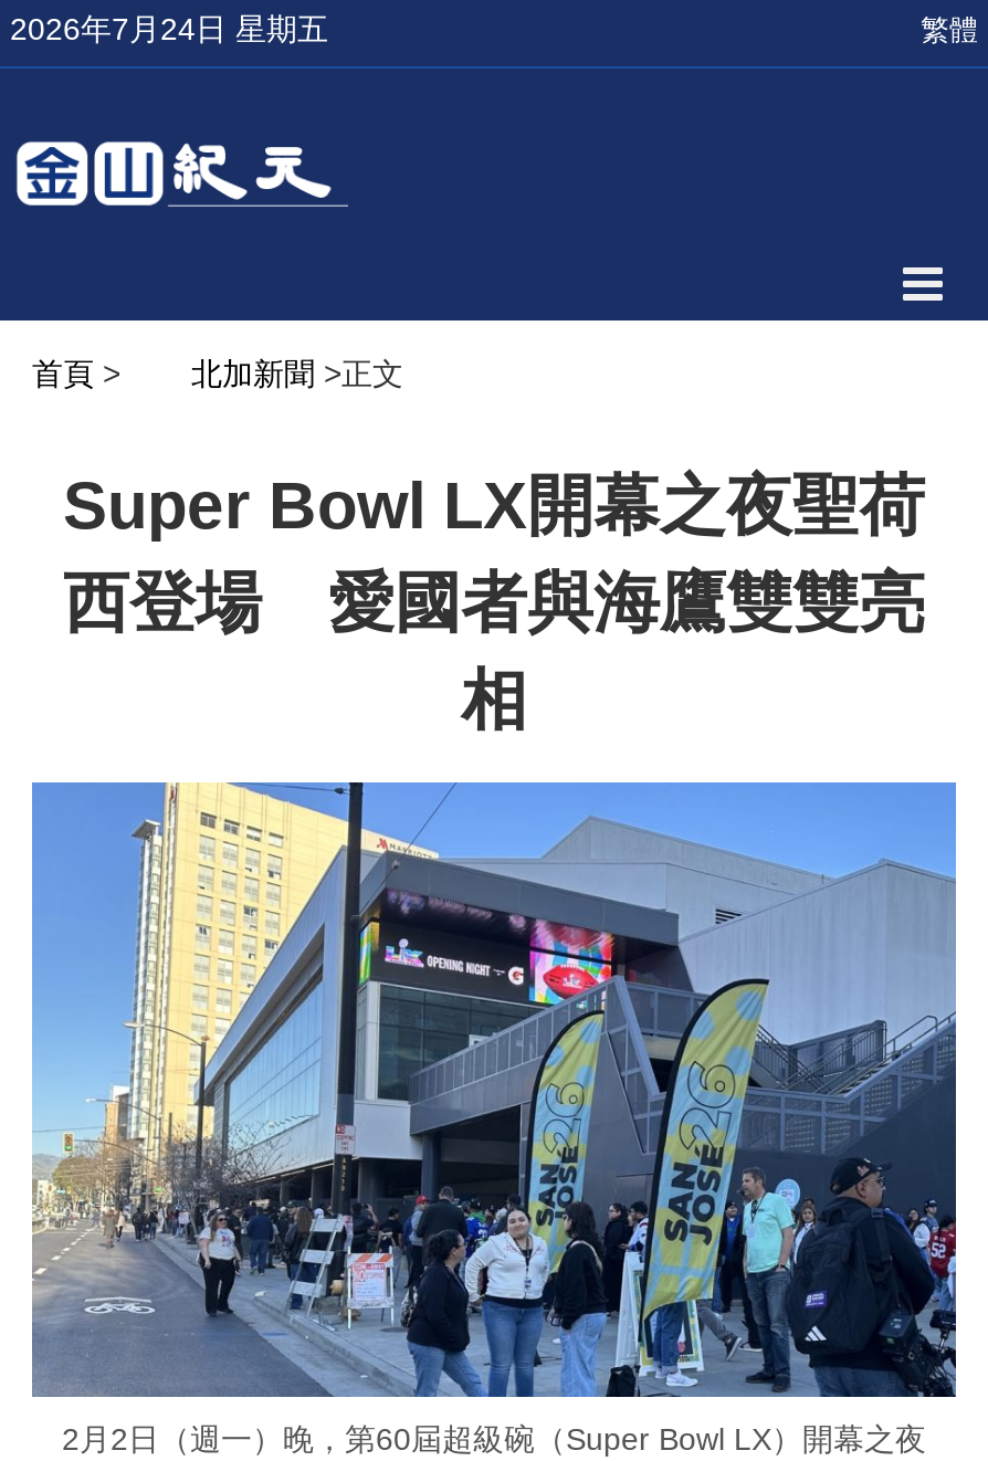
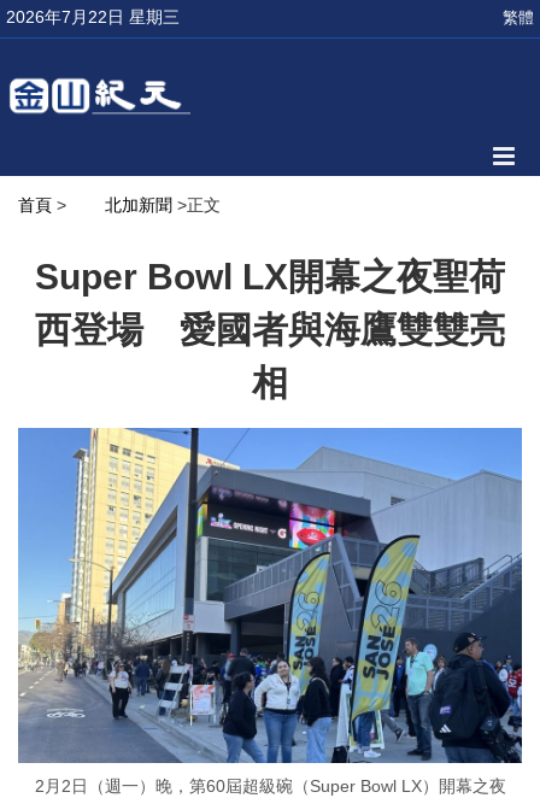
- 2026年7月24日 星期五
+ 2026年7月22日 星期三
